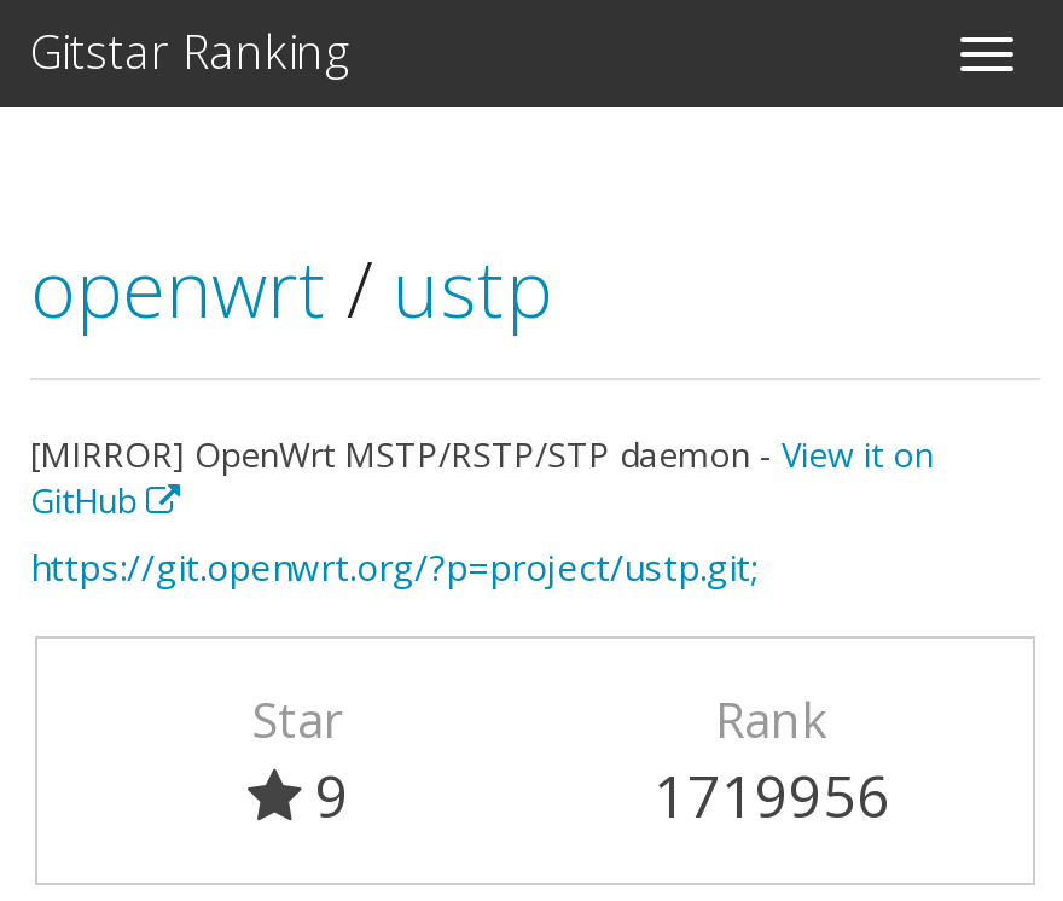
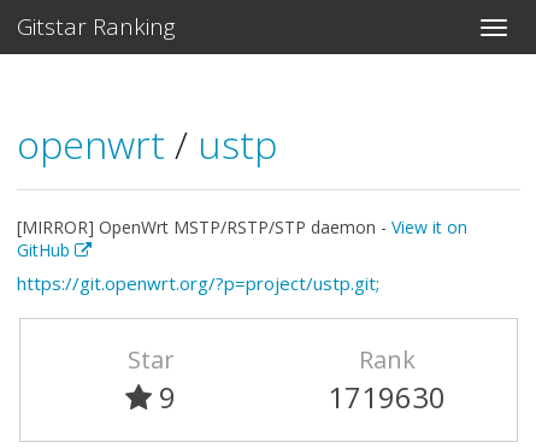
- 1719956
+ 1719630
